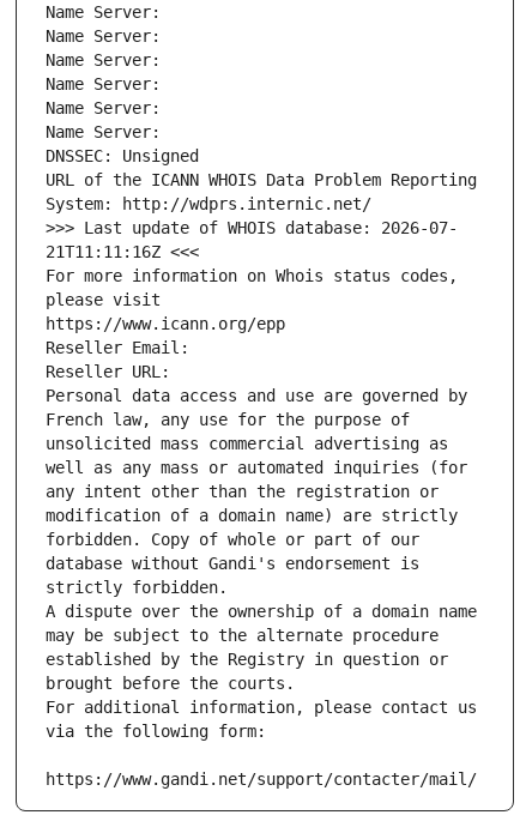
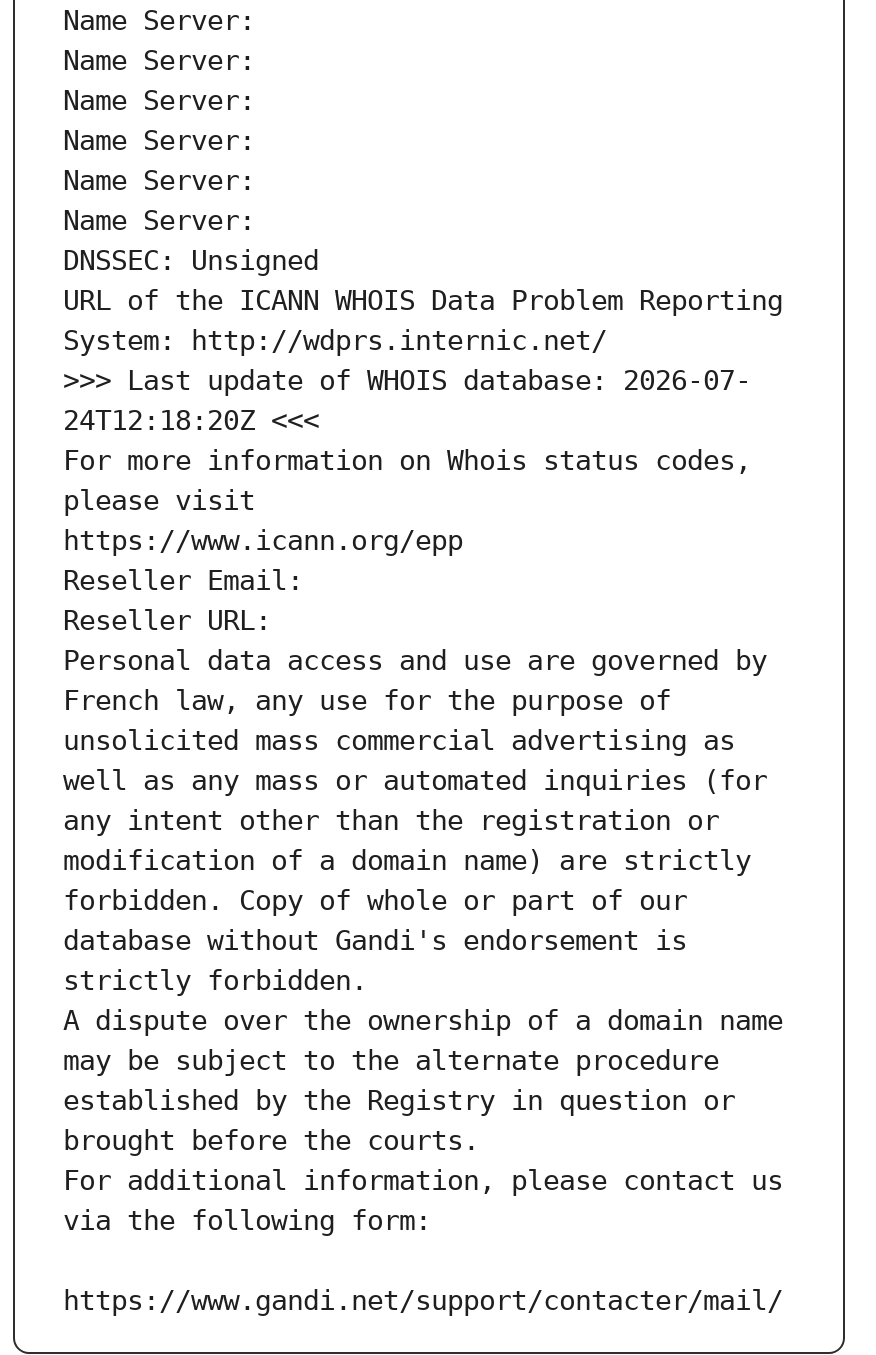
- 21T11:11:16Z <<<
+ 24T12:18:20Z <<<
